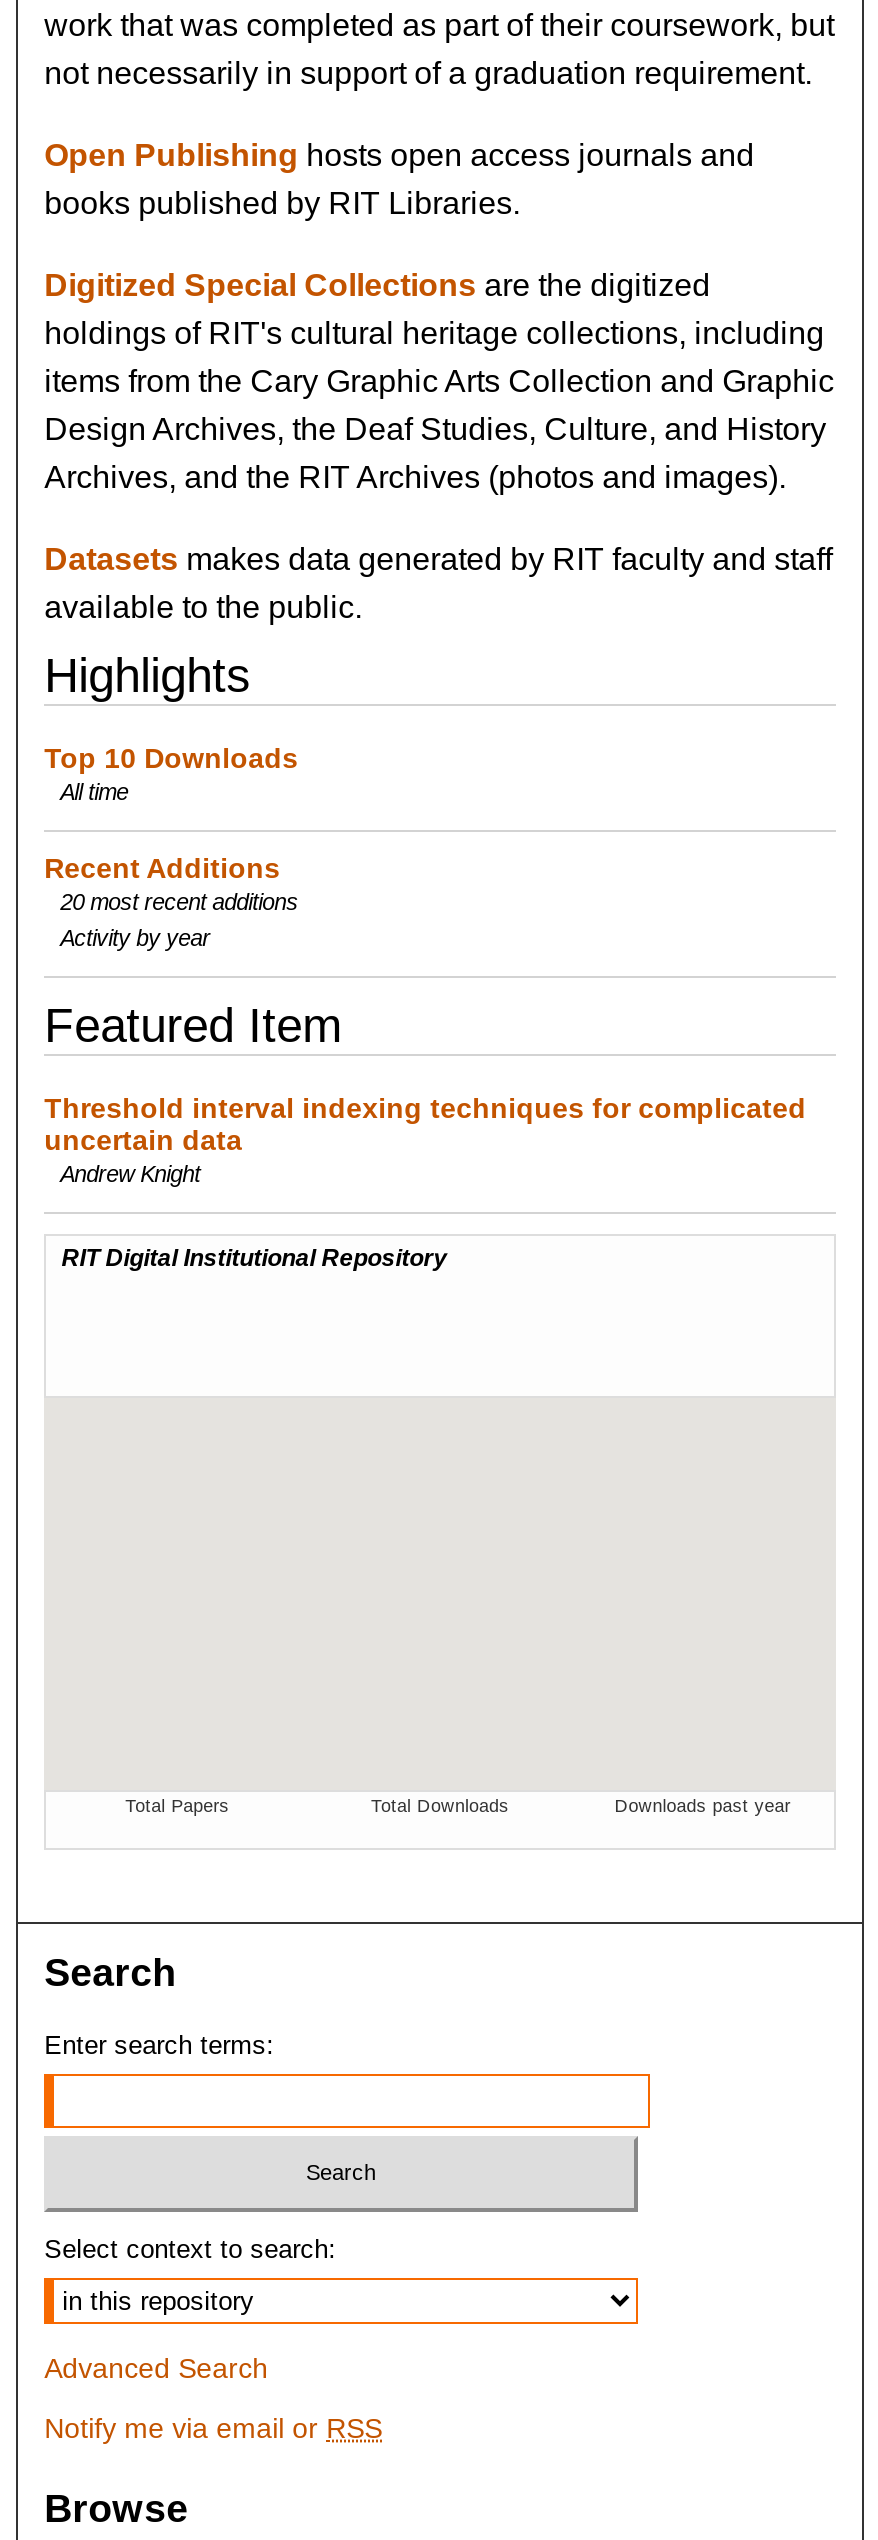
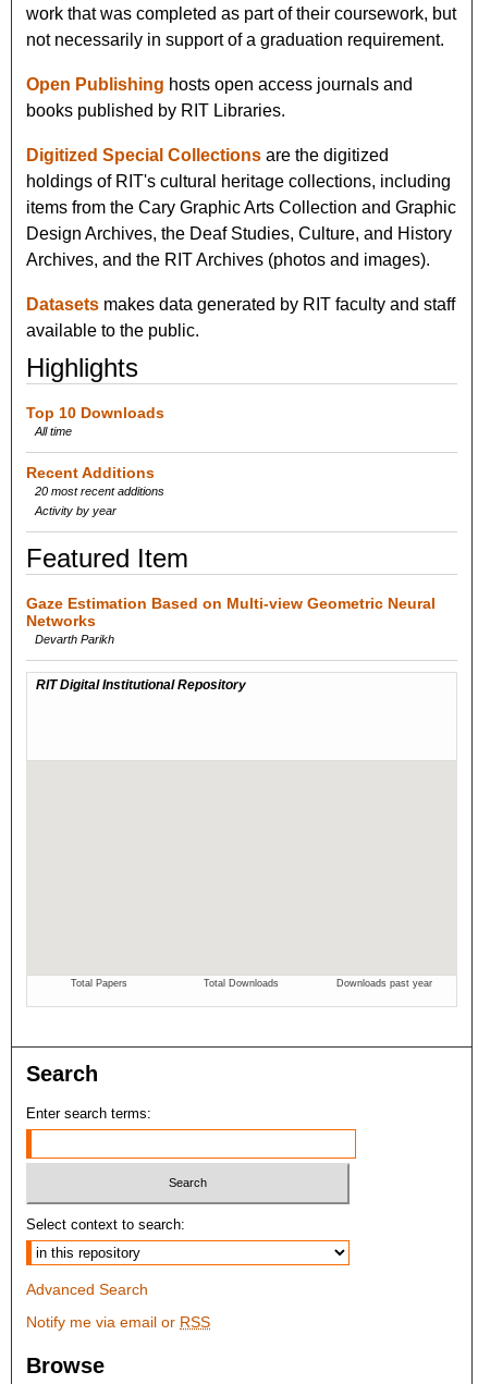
- Threshold interval indexing techniques for complicated
- uncertain data
- Andrew Knight
+ Gaze Estimation Based on Multi-view Geometric Neural
+ Networks
+ Devarth Parikh
